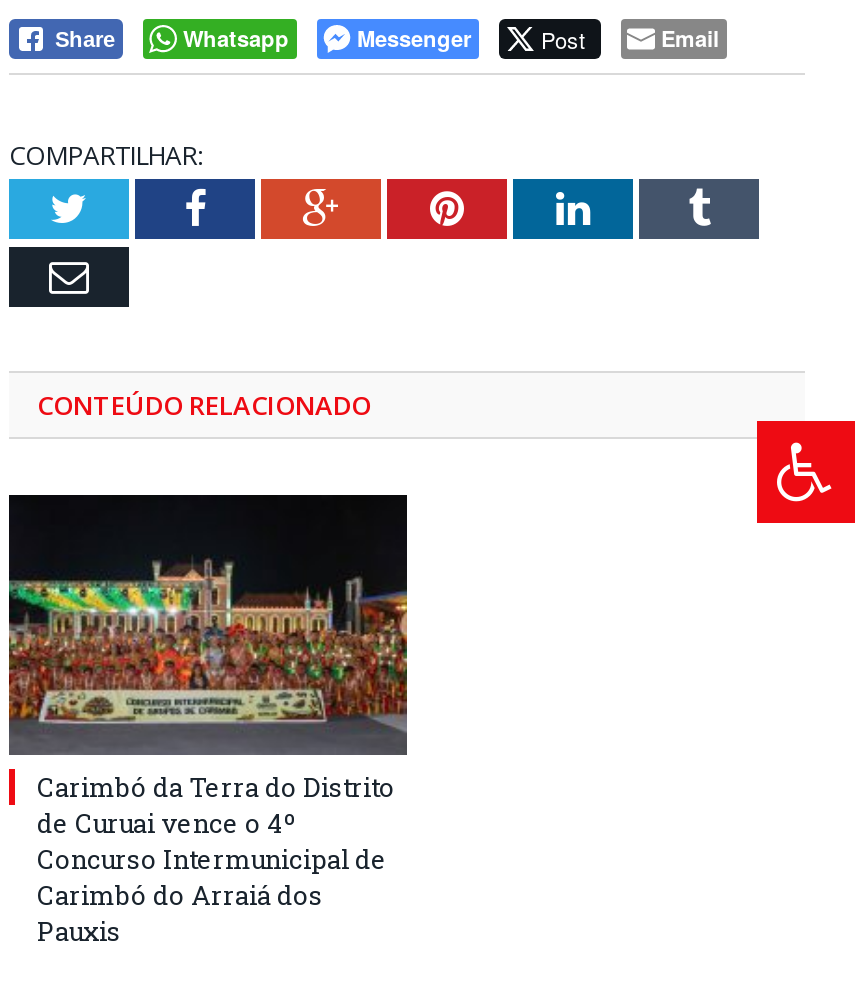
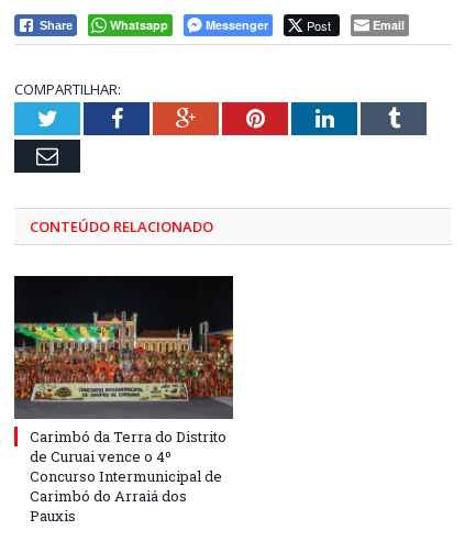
- [image]
